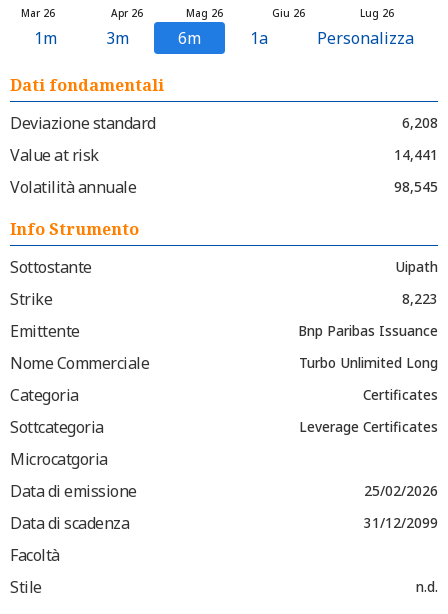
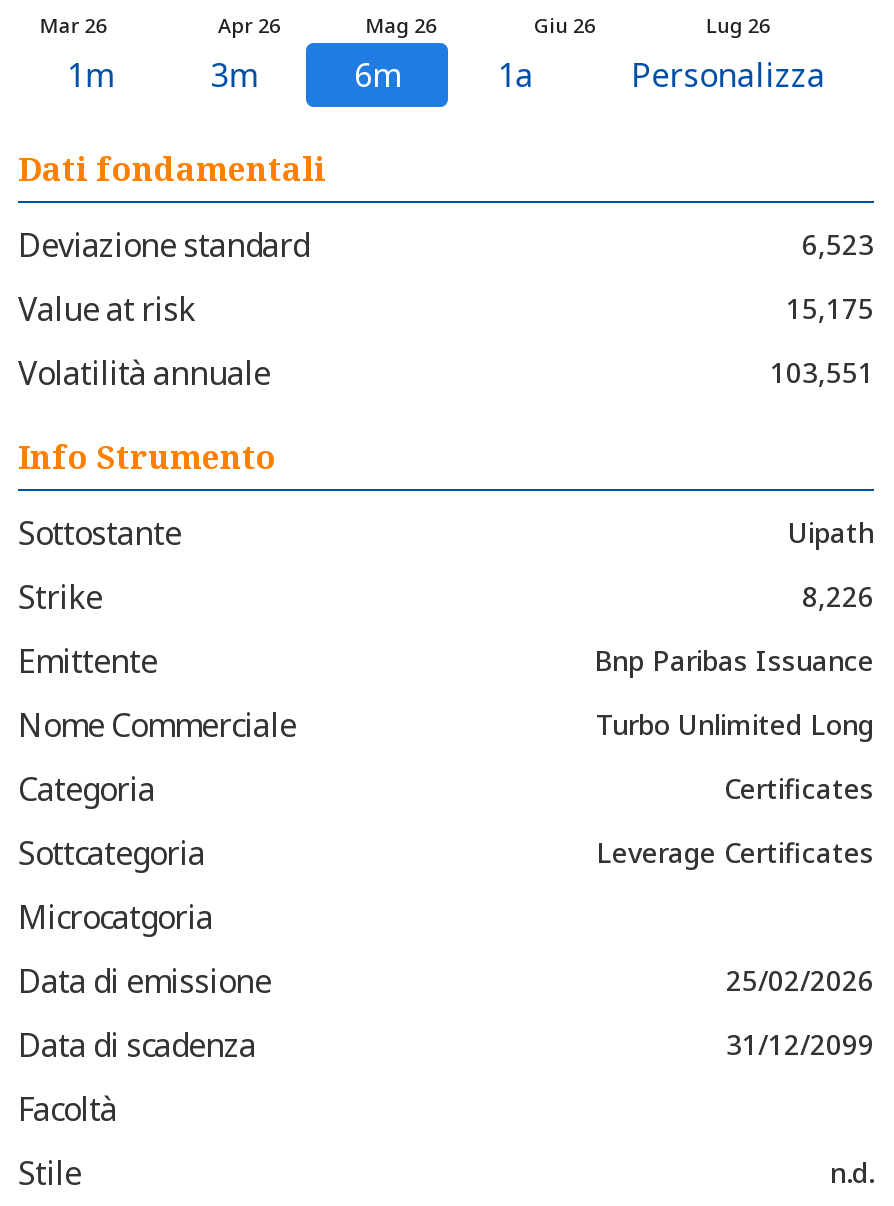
- 6,208
+ 6,523

- 14,441
+ 15,175

- 98,545
+ 103,551

- 8,223
+ 8,226
